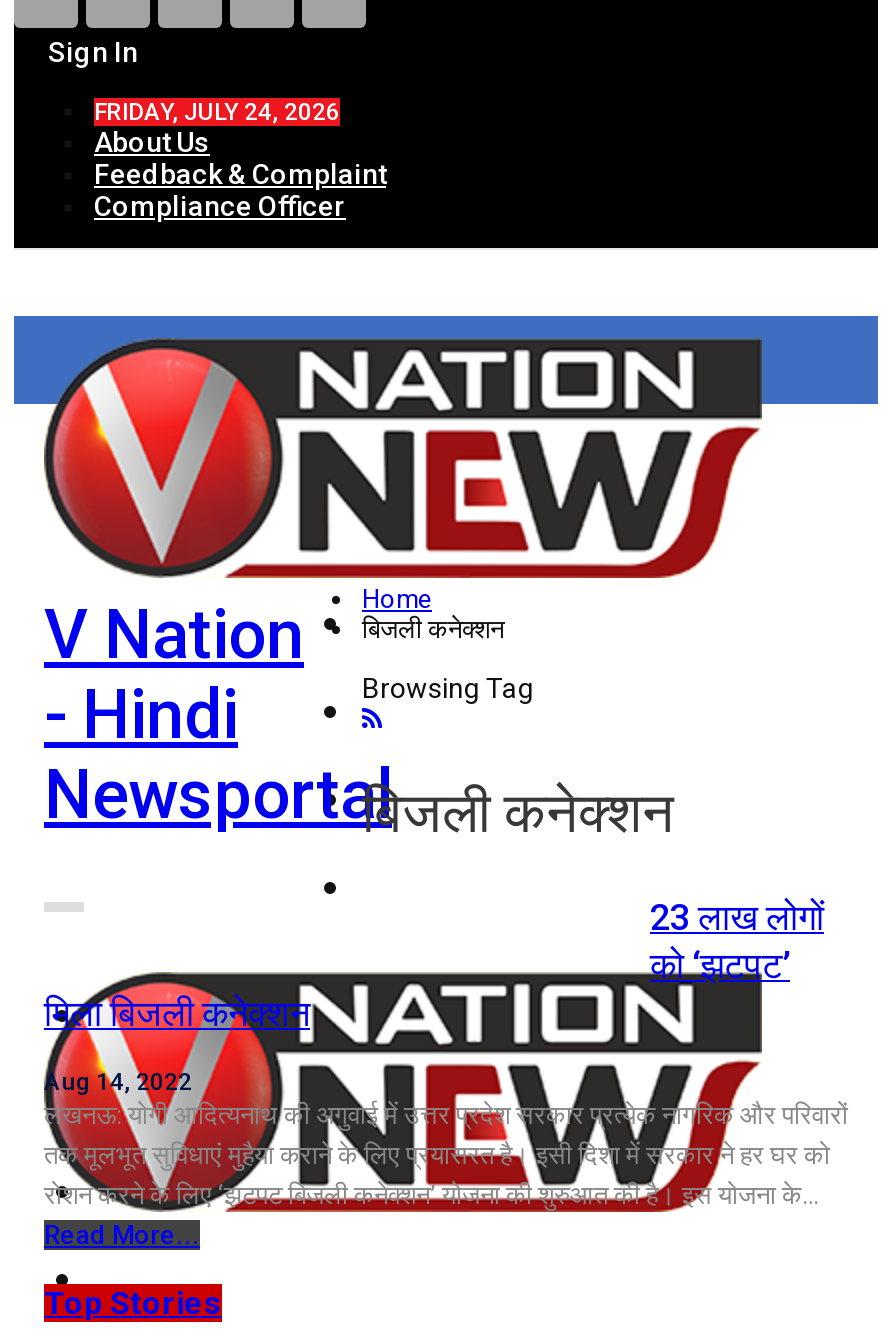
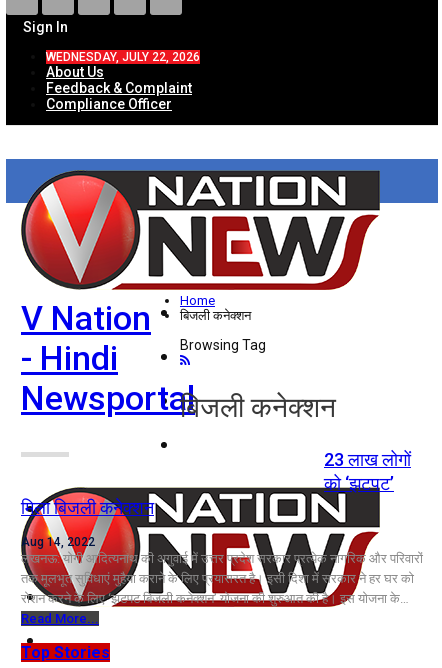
- FRIDAY, JULY 24, 2026
+ WEDNESDAY, JULY 22, 2026
